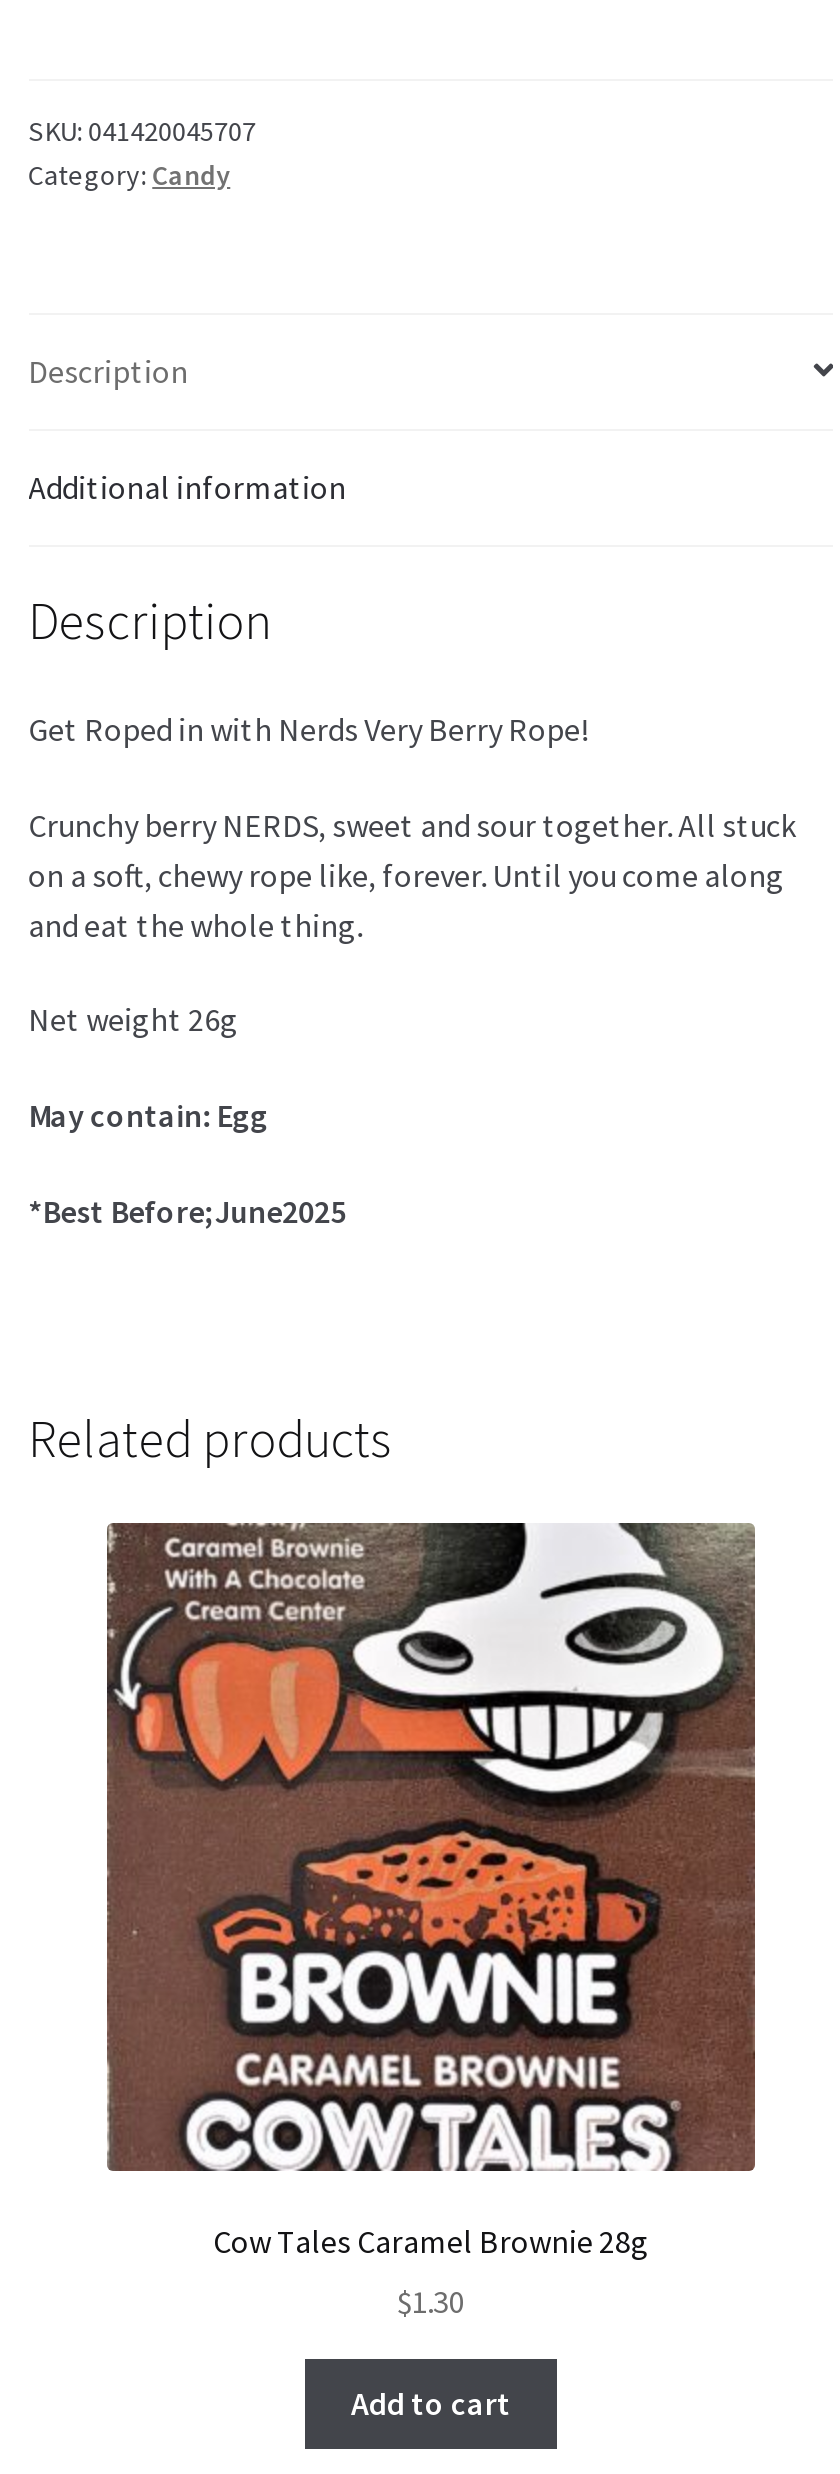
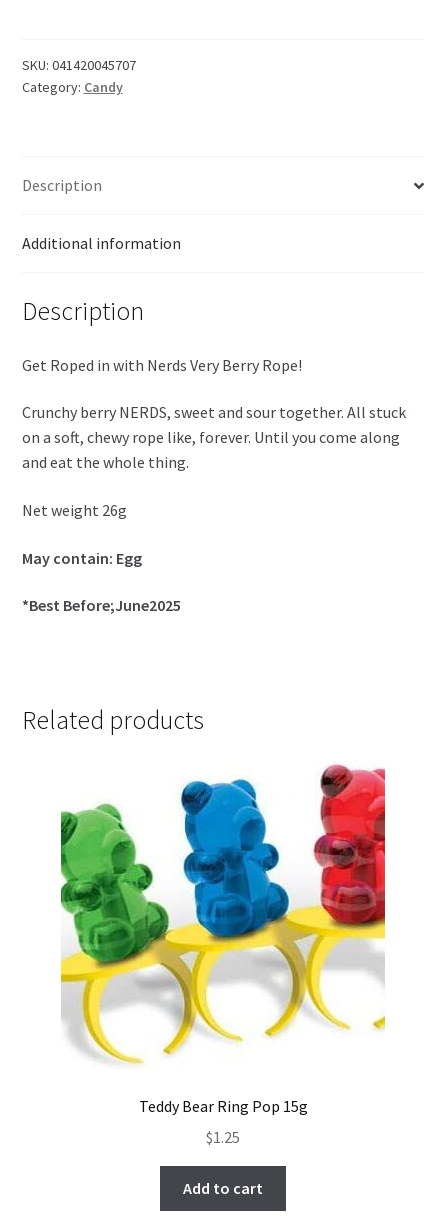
- [image]
- Cow Tales Caramel Brownie 28g
+ [image]
+ Teddy Bear Ring Pop 15g

- $1.30
+ $1.25
